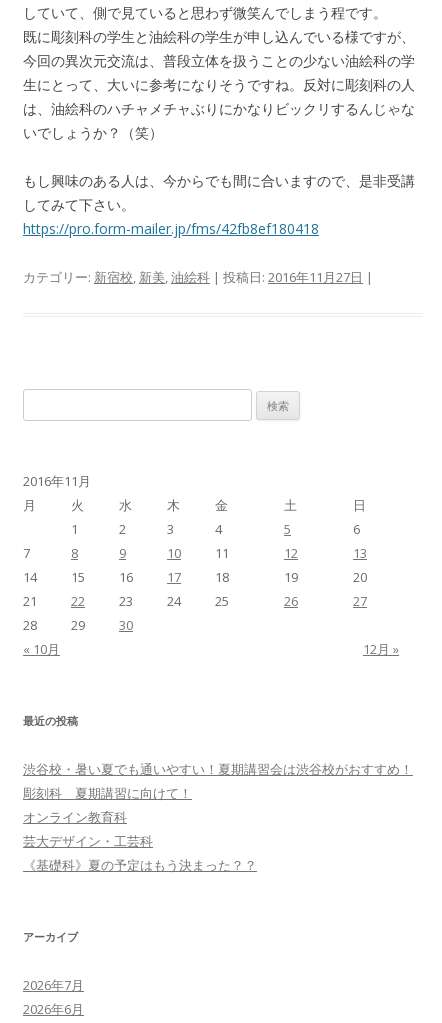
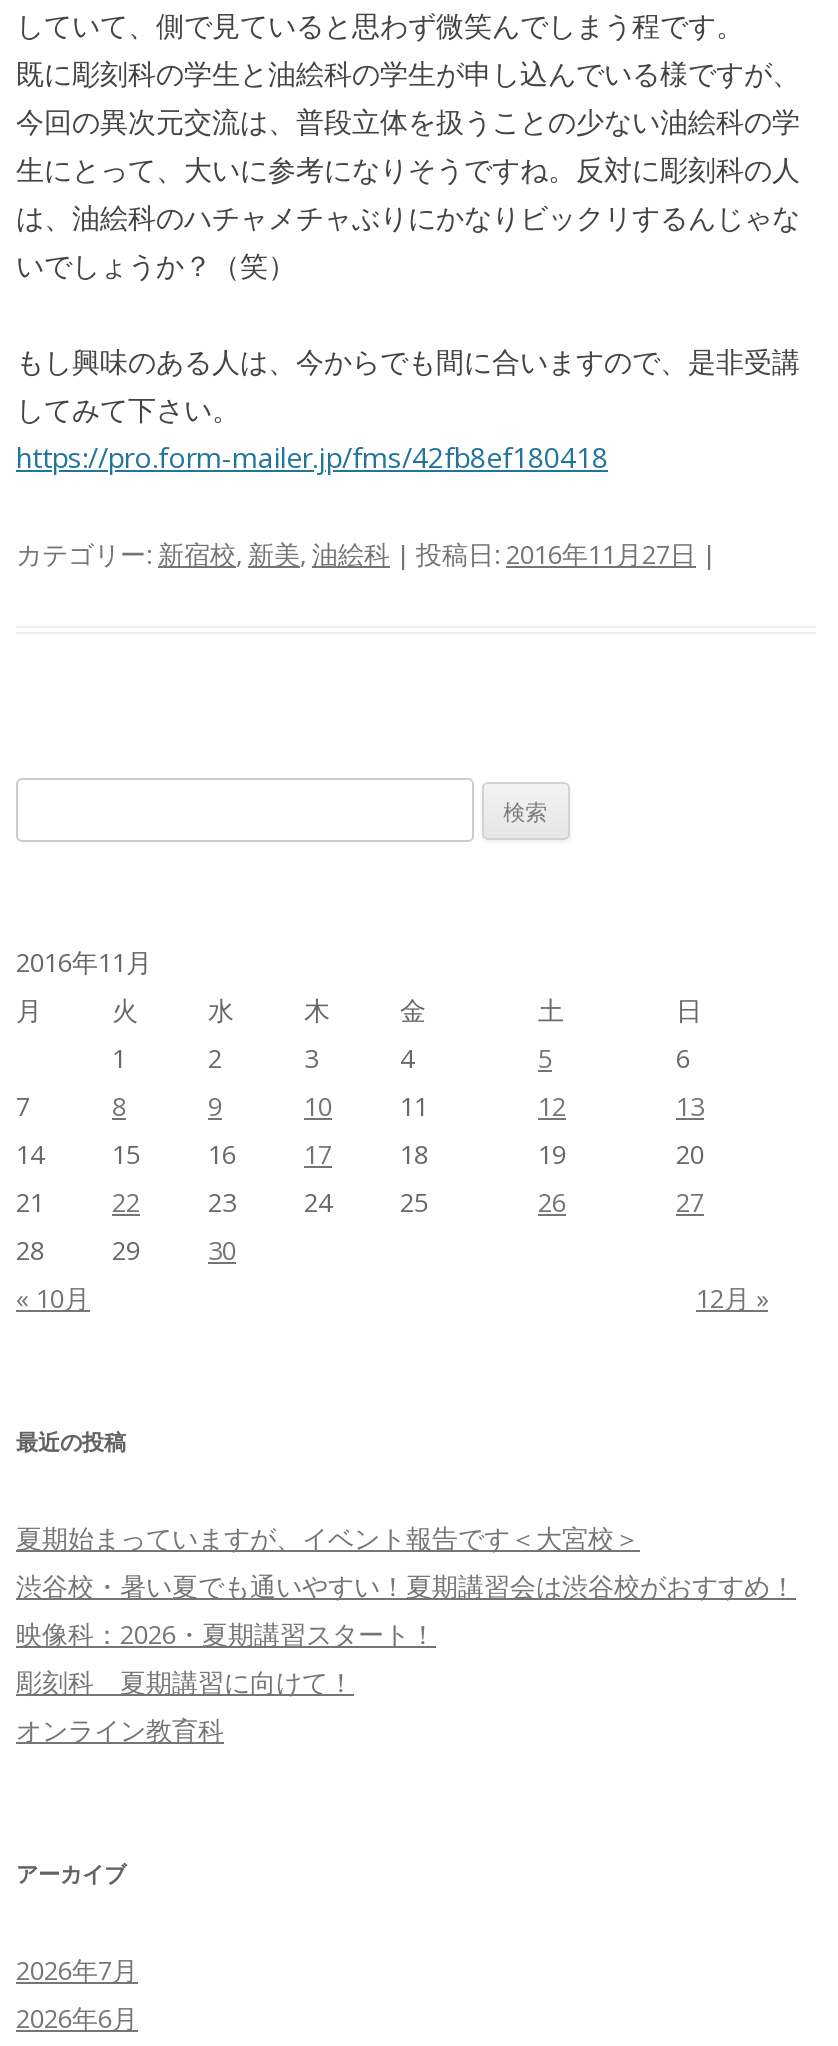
+ 夏期始まっていますが、イベント報告です＜大宮校＞

moved down: 渋谷校・暑い夏でも通いやすい！夏期講習会は渋谷校がおすすめ！

+ 映像科：2026・夏期講習スタート！

moved down: 彫刻科 夏期講習に向けて！ | オンライン教育科

- 芸大デザイン・工芸科
- 《基礎科》夏の予定はもう決まった？？
